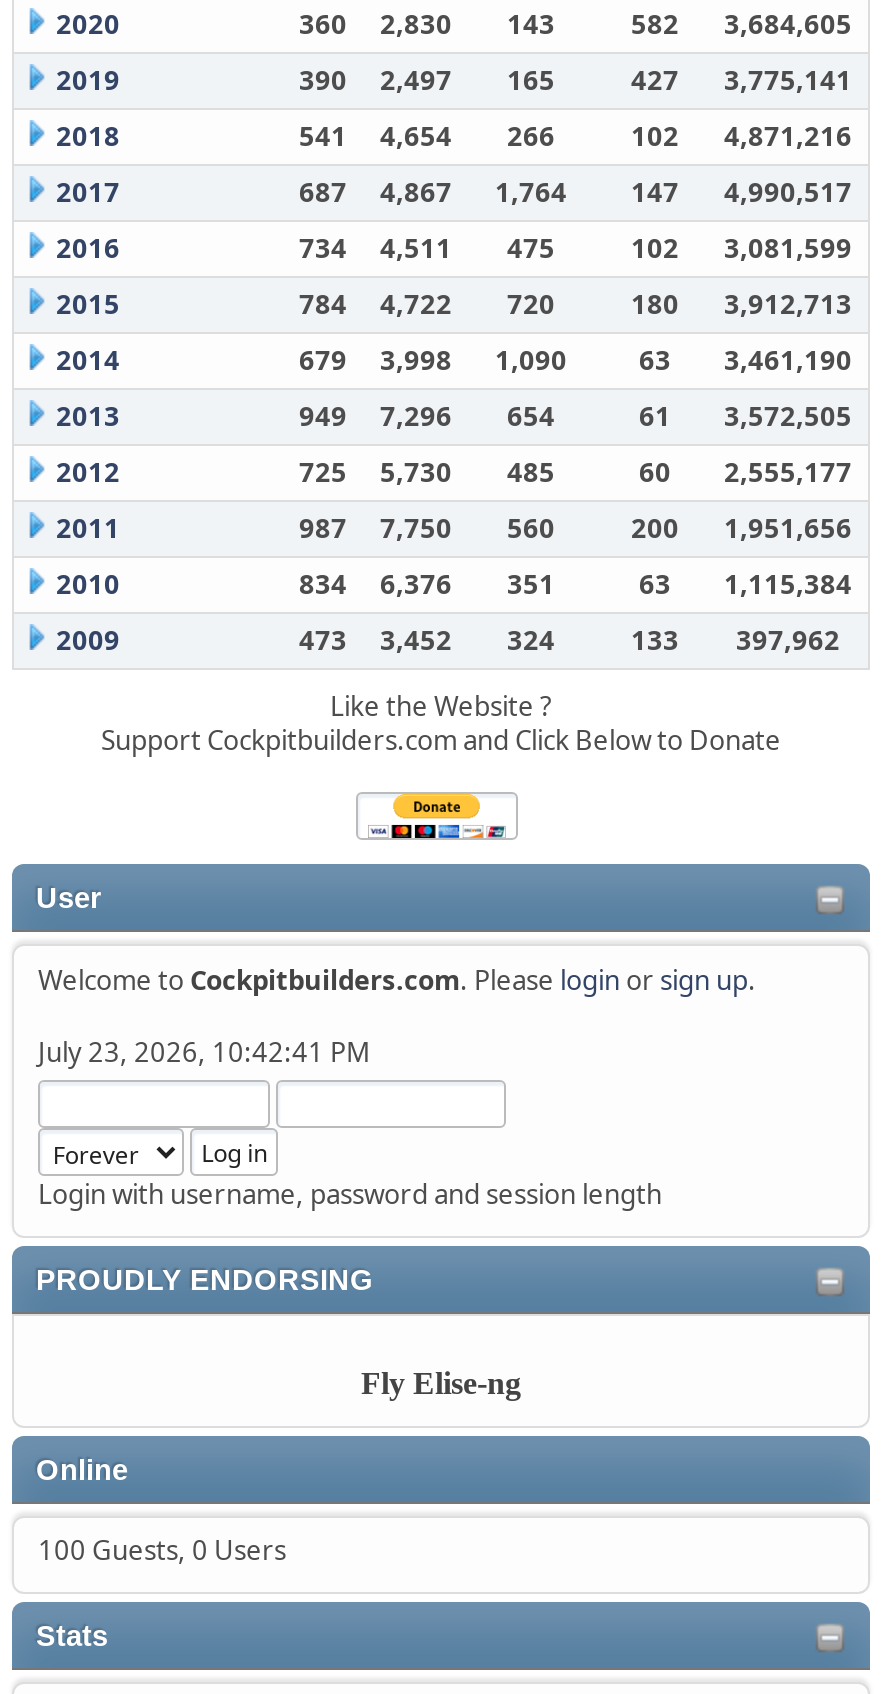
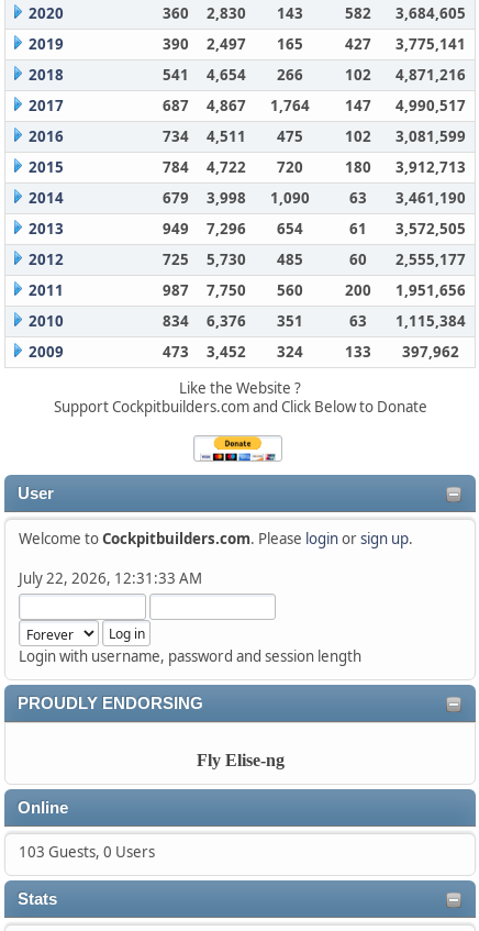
- July 23, 2026, 10:42:41 PM
+ July 22, 2026, 12:31:33 AM

- 100 Guests, 0 Users
+ 103 Guests, 0 Users
